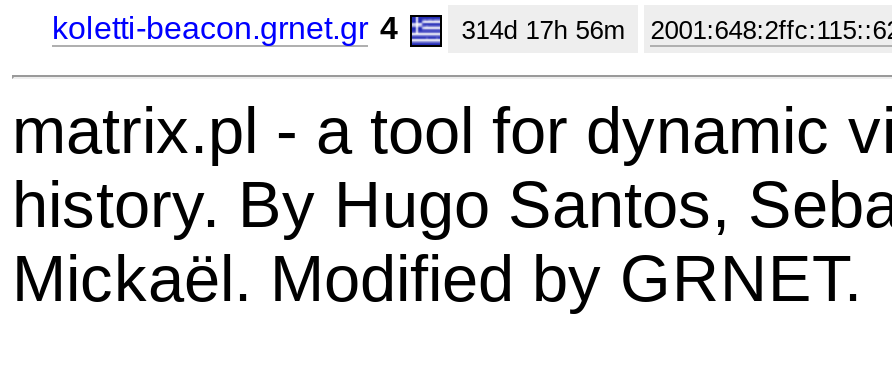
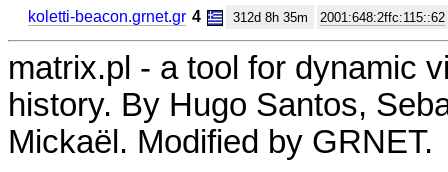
- 314d 17h 56m
+ 312d 8h 35m
